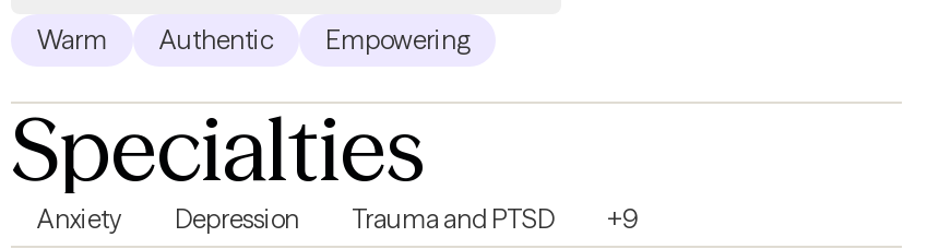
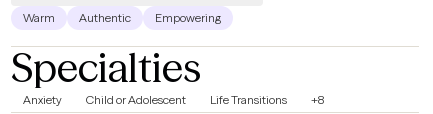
- Depression
- Trauma and PTSD
- +9
+ Child or Adolescent
+ Life Transitions
+ +8
